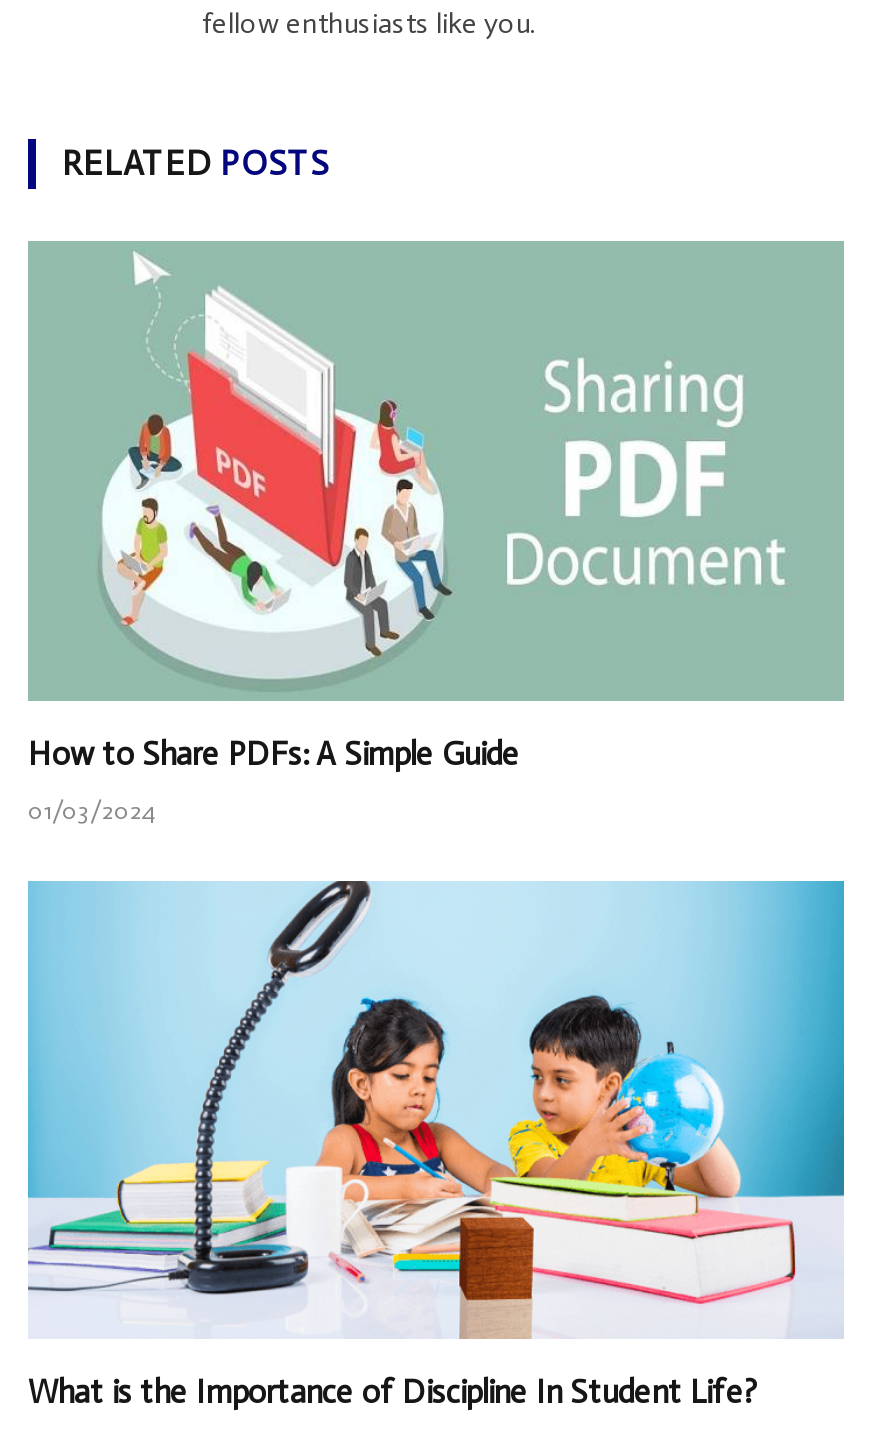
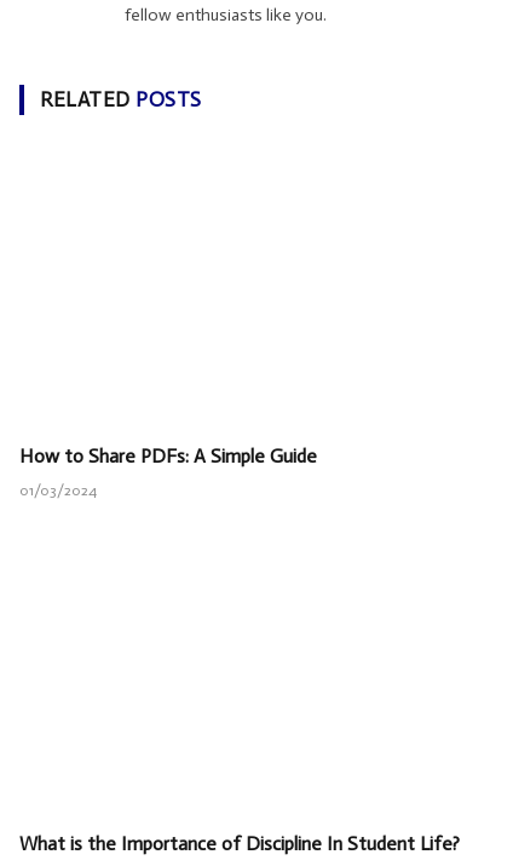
- [image]

- [image]
